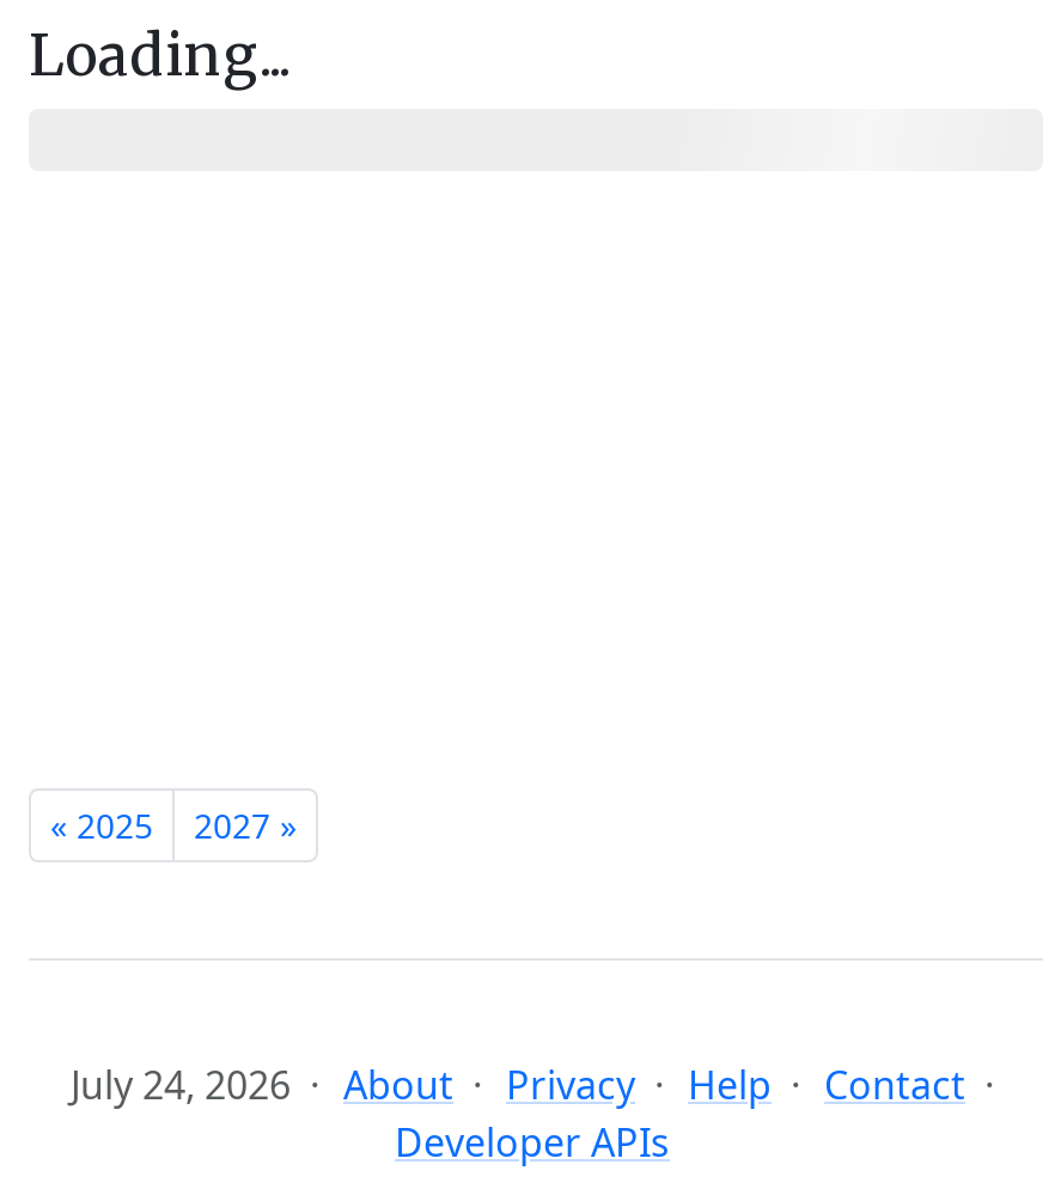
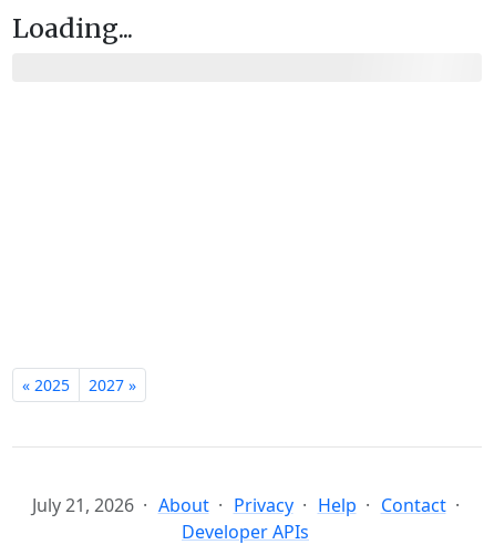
- July 24, 2026 About Privacy Help Contact
+ July 21, 2026 About Privacy Help Contact
